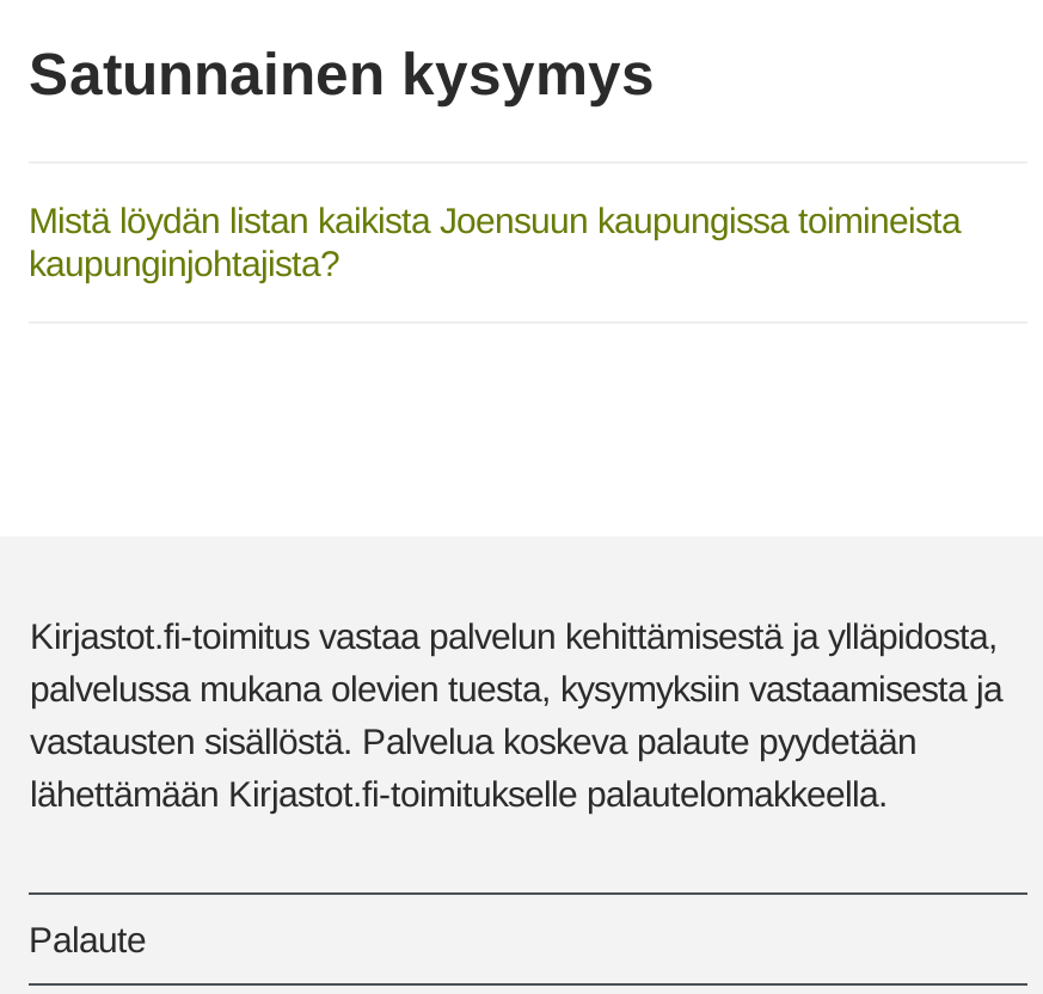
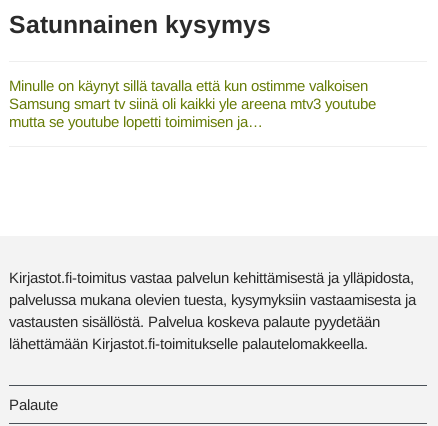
- Mistä löydän listan kaikista Joensuun kaupungissa toimineista
- kaupunginjohtajista?
+ Minulle on käynyt sillä tavalla että kun ostimme valkoisen
+ Samsung smart tv siinä oli kaikki yle areena mtv3 youtube
+ mutta se youtube lopetti toimimisen ja…
